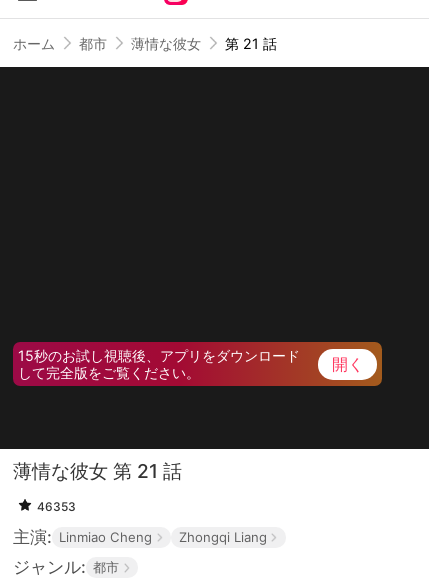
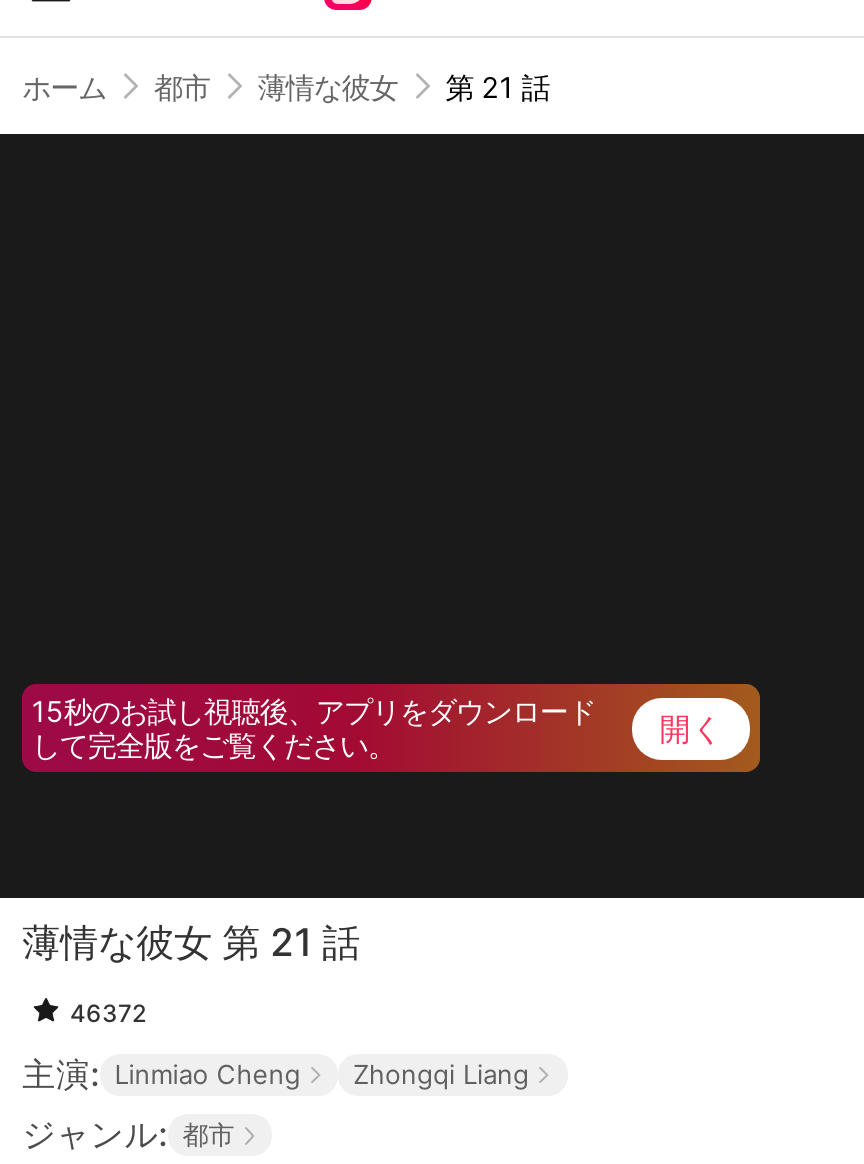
- 46353
+ 46372
